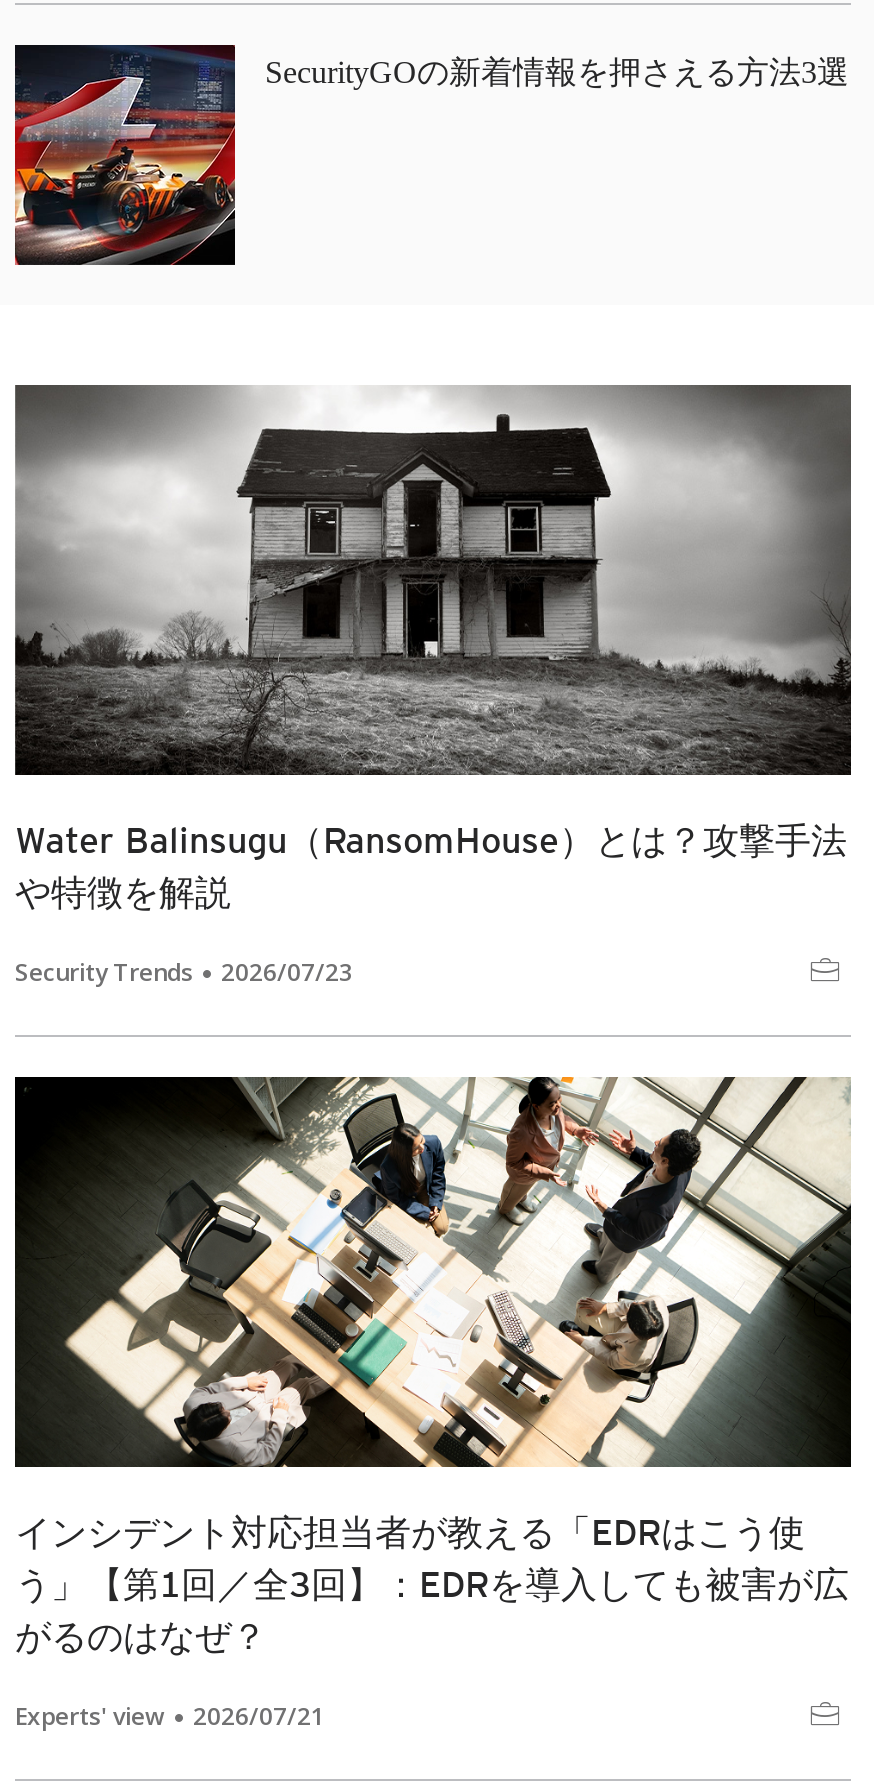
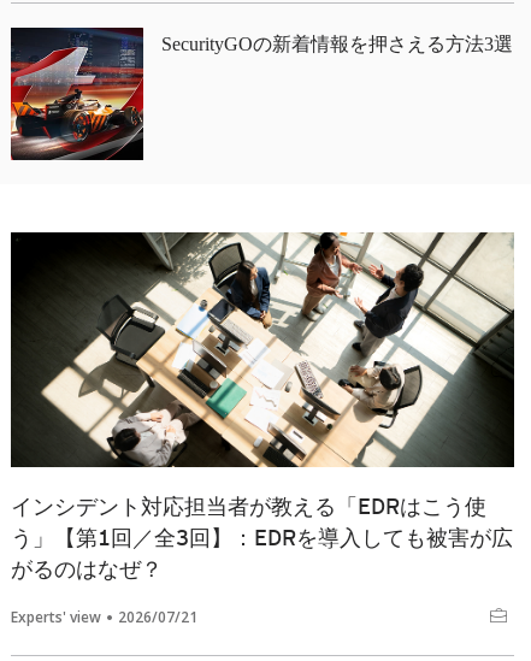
- [image]
- Water Balinsugu（RansomHouse）とは？攻撃手法
- や特徴を解説
- Security Trends
- 2026/07/23
